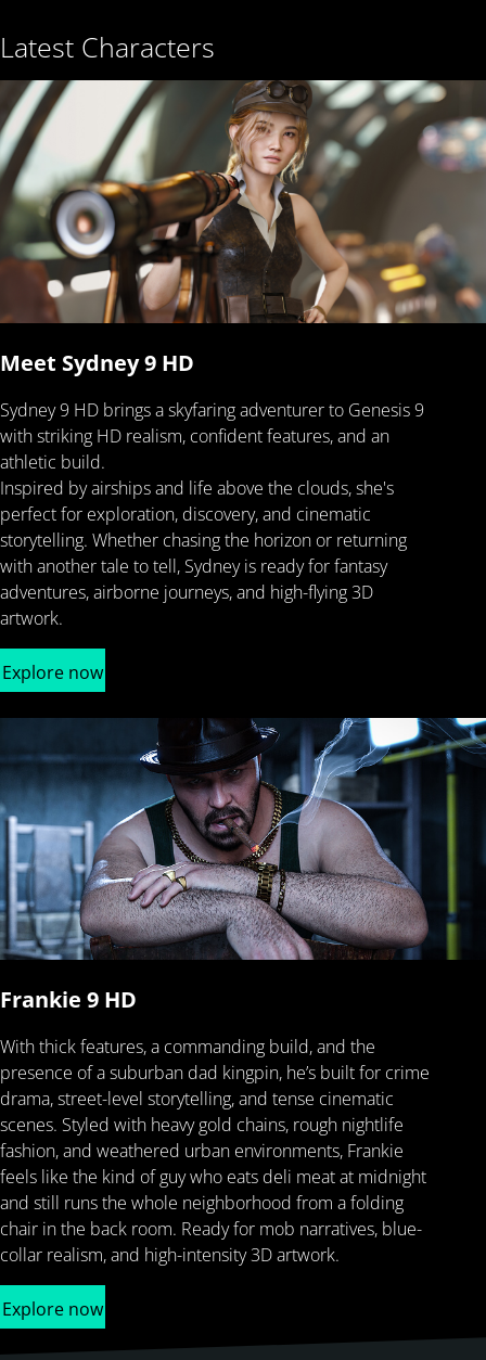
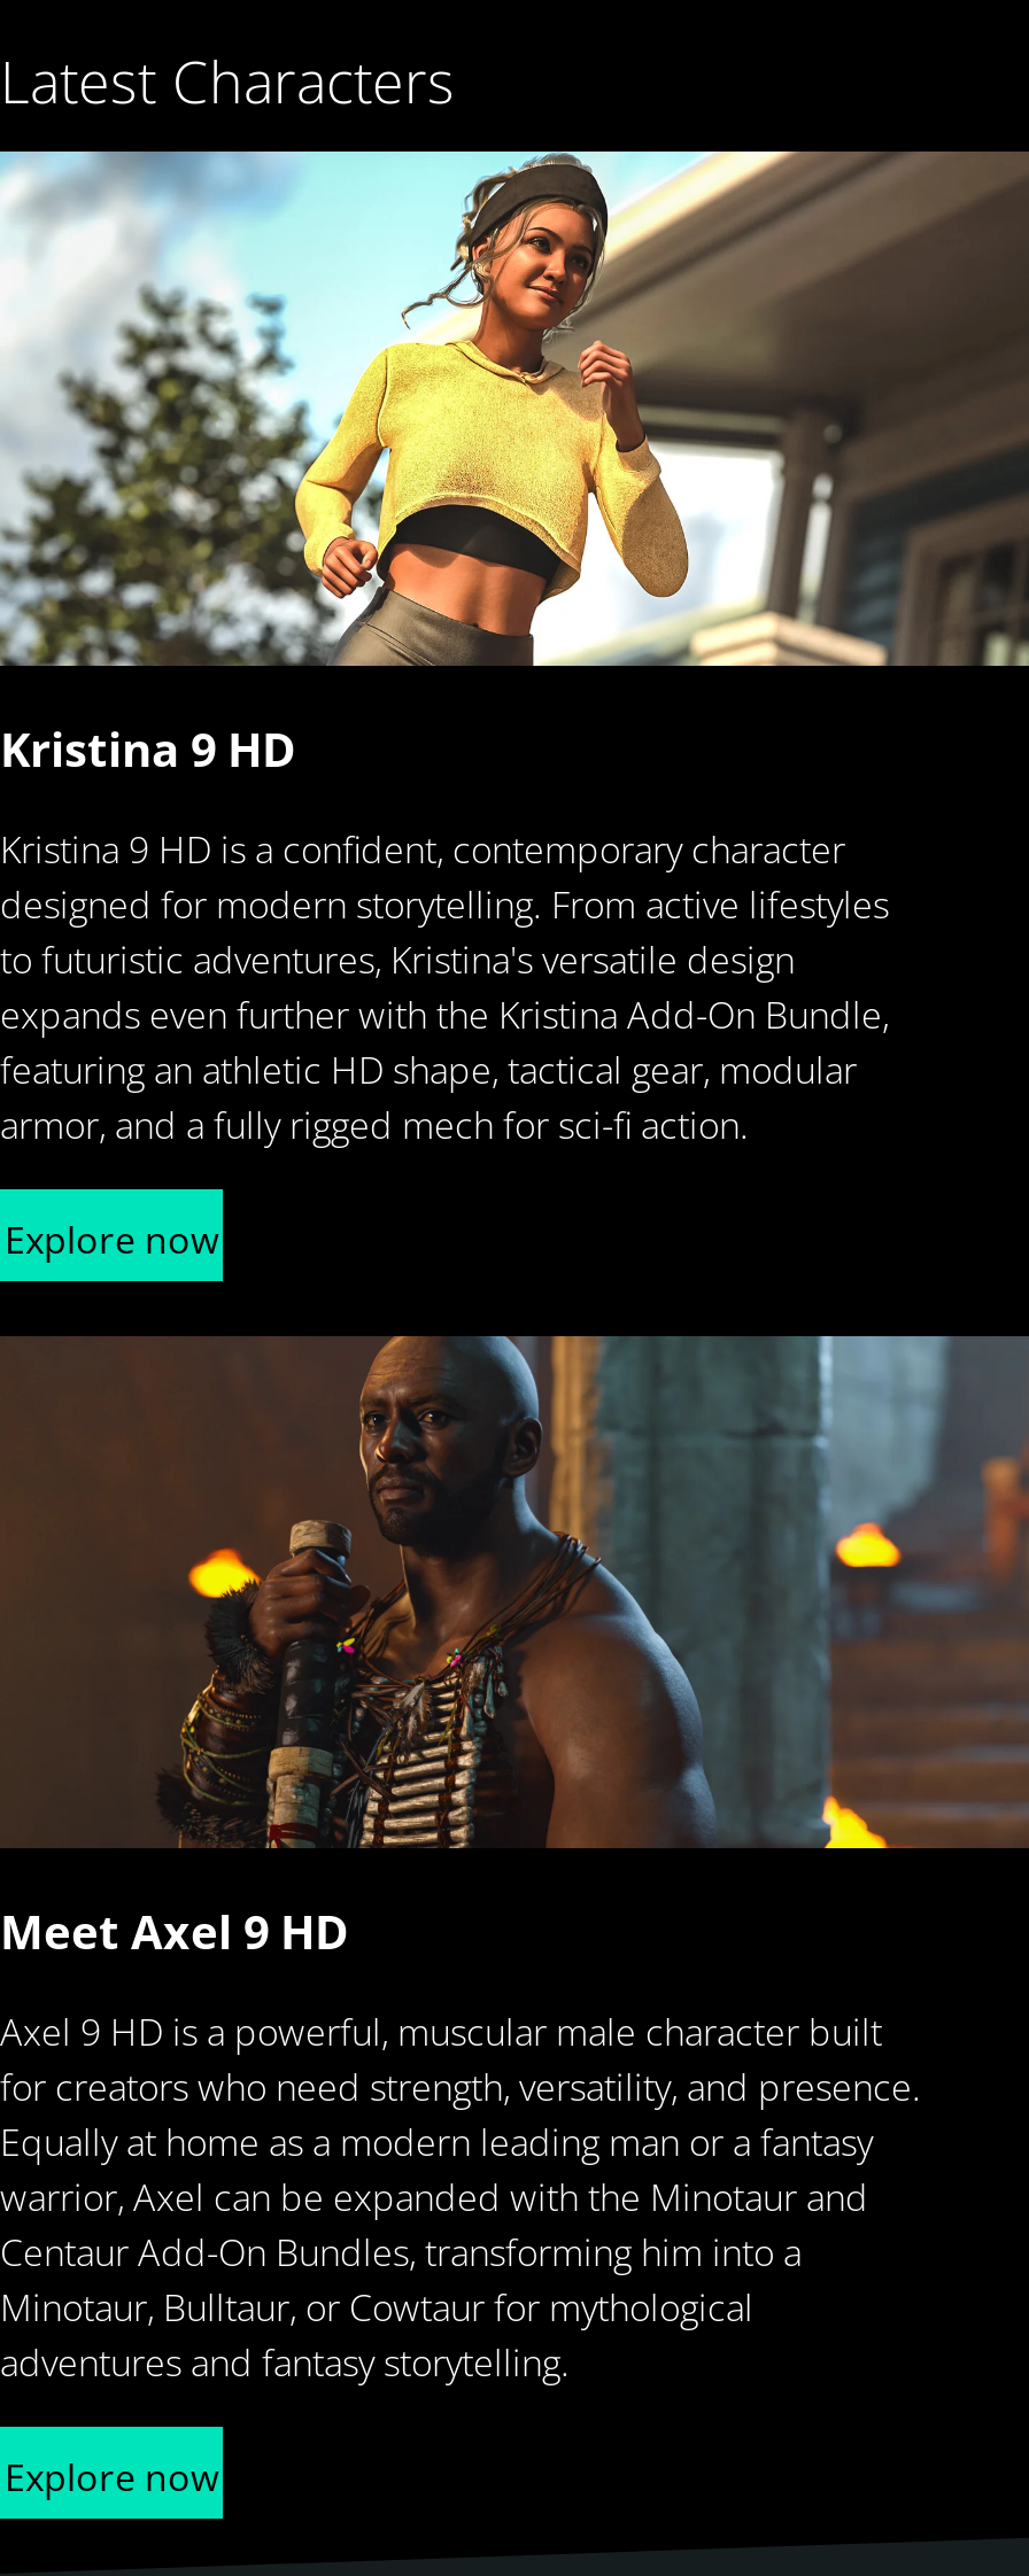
- [image]
- Meet Sydney 9 HD
+ [image]
+ Kristina 9 HD

- Sydney 9 HD brings a skyfaring adventurer to Genesis 9
- with striking HD realism, confident features, and an
- athletic build.
- Inspired by airships and life above the clouds, she's
- perfect for exploration, discovery, and cinematic
- storytelling. Whether chasing the horizon or returning
- with another tale to tell, Sydney is ready for fantasy
- adventures, airborne journeys, and high-flying 3D
- artwork.
+ Kristina 9 HD is a confident, contemporary character
+ designed for modern storytelling. From active lifestyles
+ to futuristic adventures, Kristina's versatile design
+ expands even further with the Kristina Add-On Bundle,
+ featuring an athletic HD shape, tactical gear, modular
+ armor, and a fully rigged mech for sci-fi action.

- [image]
- Frankie 9 HD
+ [image]
+ Meet Axel 9 HD

- With thick features, a commanding build, and the
- presence of a suburban dad kingpin, he’s built for crime
- drama, street-level storytelling, and tense cinematic
- scenes. Styled with heavy gold chains, rough nightlife
- fashion, and weathered urban environments, Frankie
- feels like the kind of guy who eats deli meat at midnight
- and still runs the whole neighborhood from a folding
- chair in the back room. Ready for mob narratives, blue-
- collar realism, and high-intensity 3D artwork.
+ Axel 9 HD is a powerful, muscular male character built
+ for creators who need strength, versatility, and presence.
+ Equally at home as a modern leading man or a fantasy
+ warrior, Axel can be expanded with the Minotaur and
+ Centaur Add-On Bundles, transforming him into a
+ Minotaur, Bulltaur, or Cowtaur for mythological
+ adventures and fantasy storytelling.
